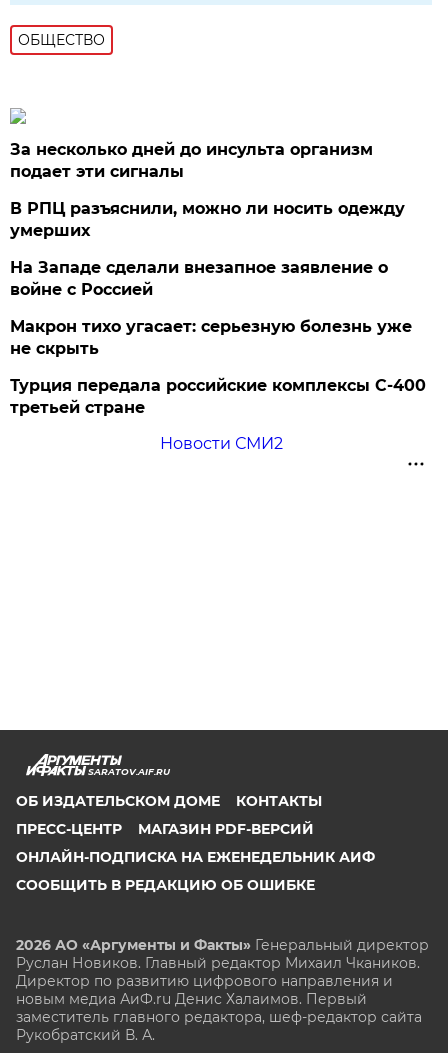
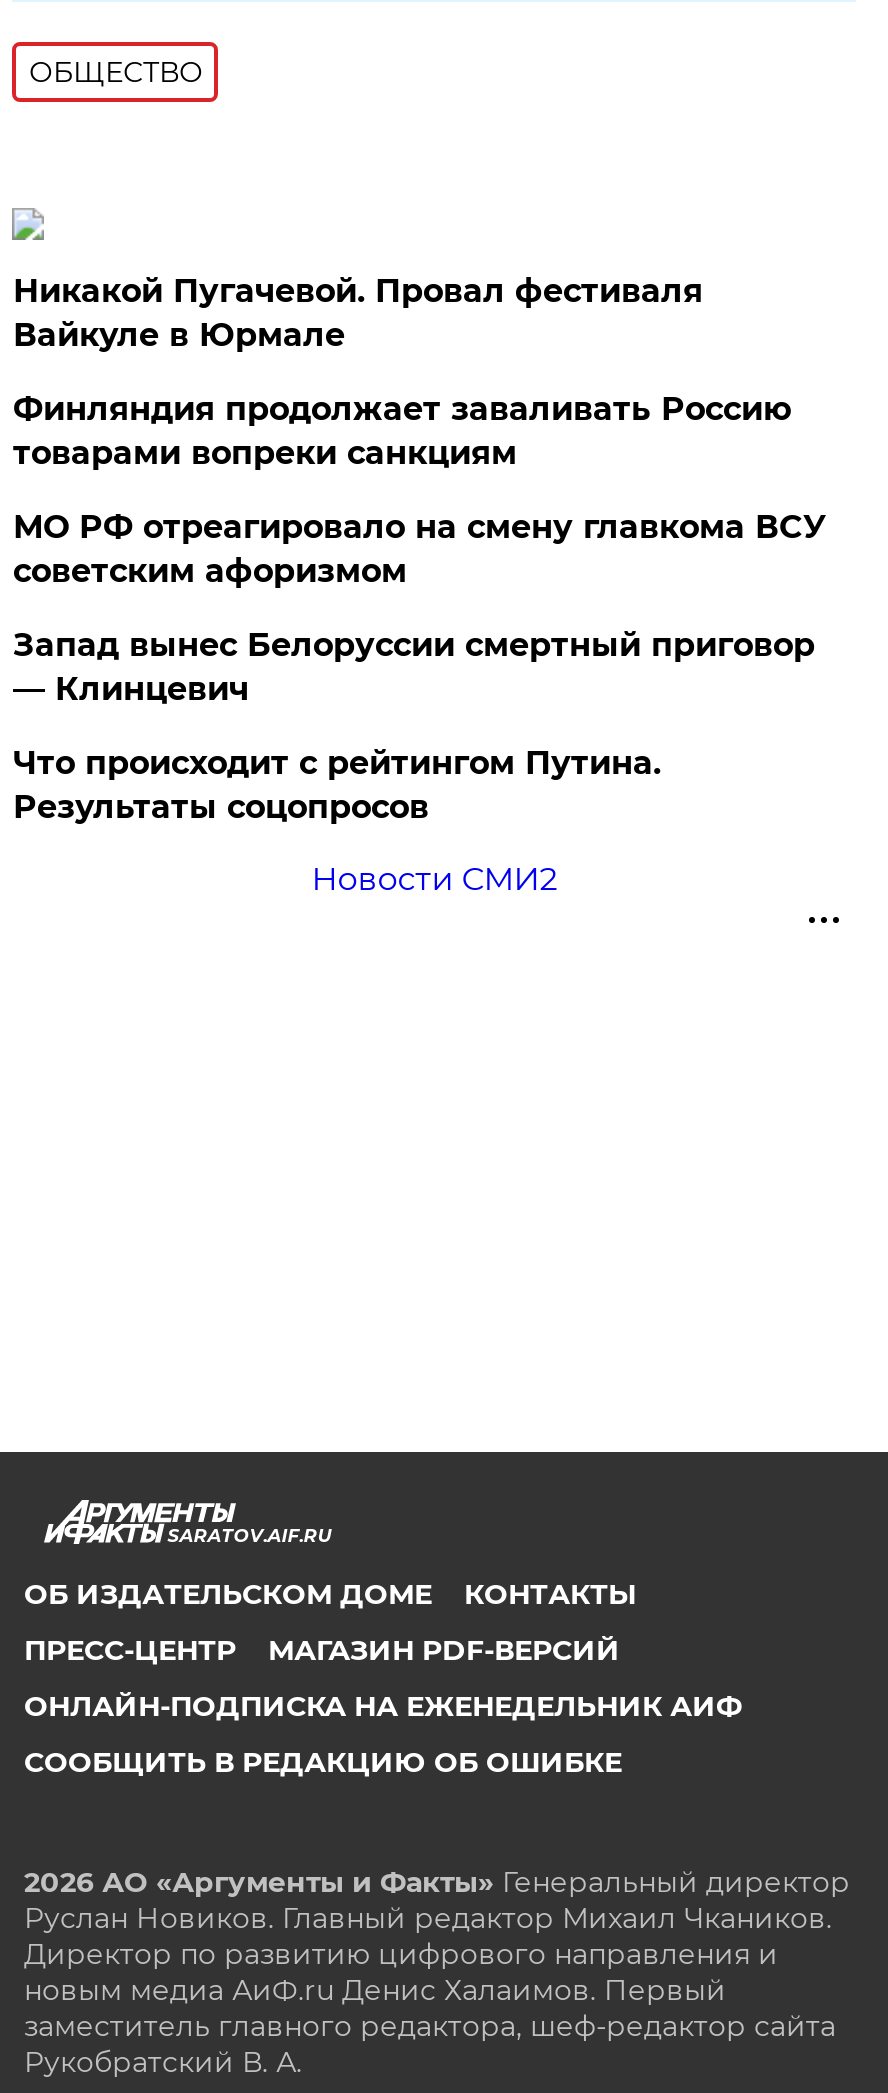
- За несколько дней до инсульта организм
- подает эти сигналы
+ Никакой Пугачевой. Провал фестиваля
+ Вайкуле в Юрмале

- В РПЦ разъяснили, можно ли носить одежду
- умерших
+ Финляндия продолжает заваливать Россию
+ товарами вопреки санкциям

- На Западе сделали внезапное заявление о
- войне с Россией
+ МО РФ отреагировало на смену главкома ВСУ
+ советским афоризмом

- Макрон тихо угасает: серьезную болезнь уже
- не скрыть
+ Запад вынес Белоруссии смертный приговор
+ — Клинцевич

- Турция передала российские комплексы С-400
- третьей стране
+ Что происходит с рейтингом Путина.
+ Результаты соцопросов
